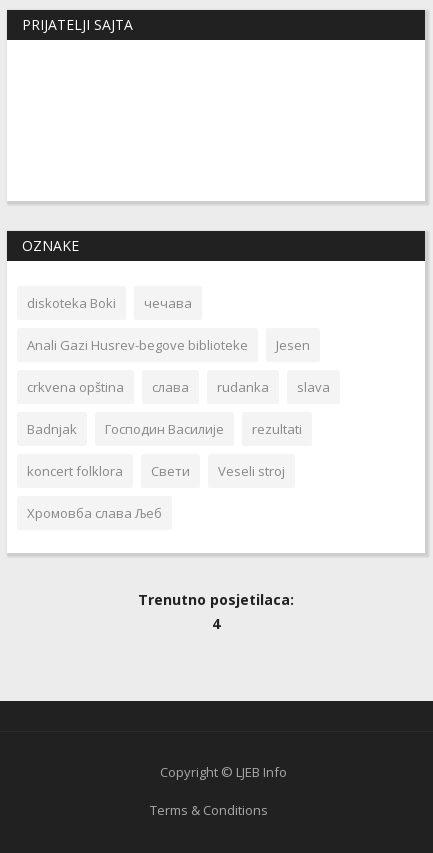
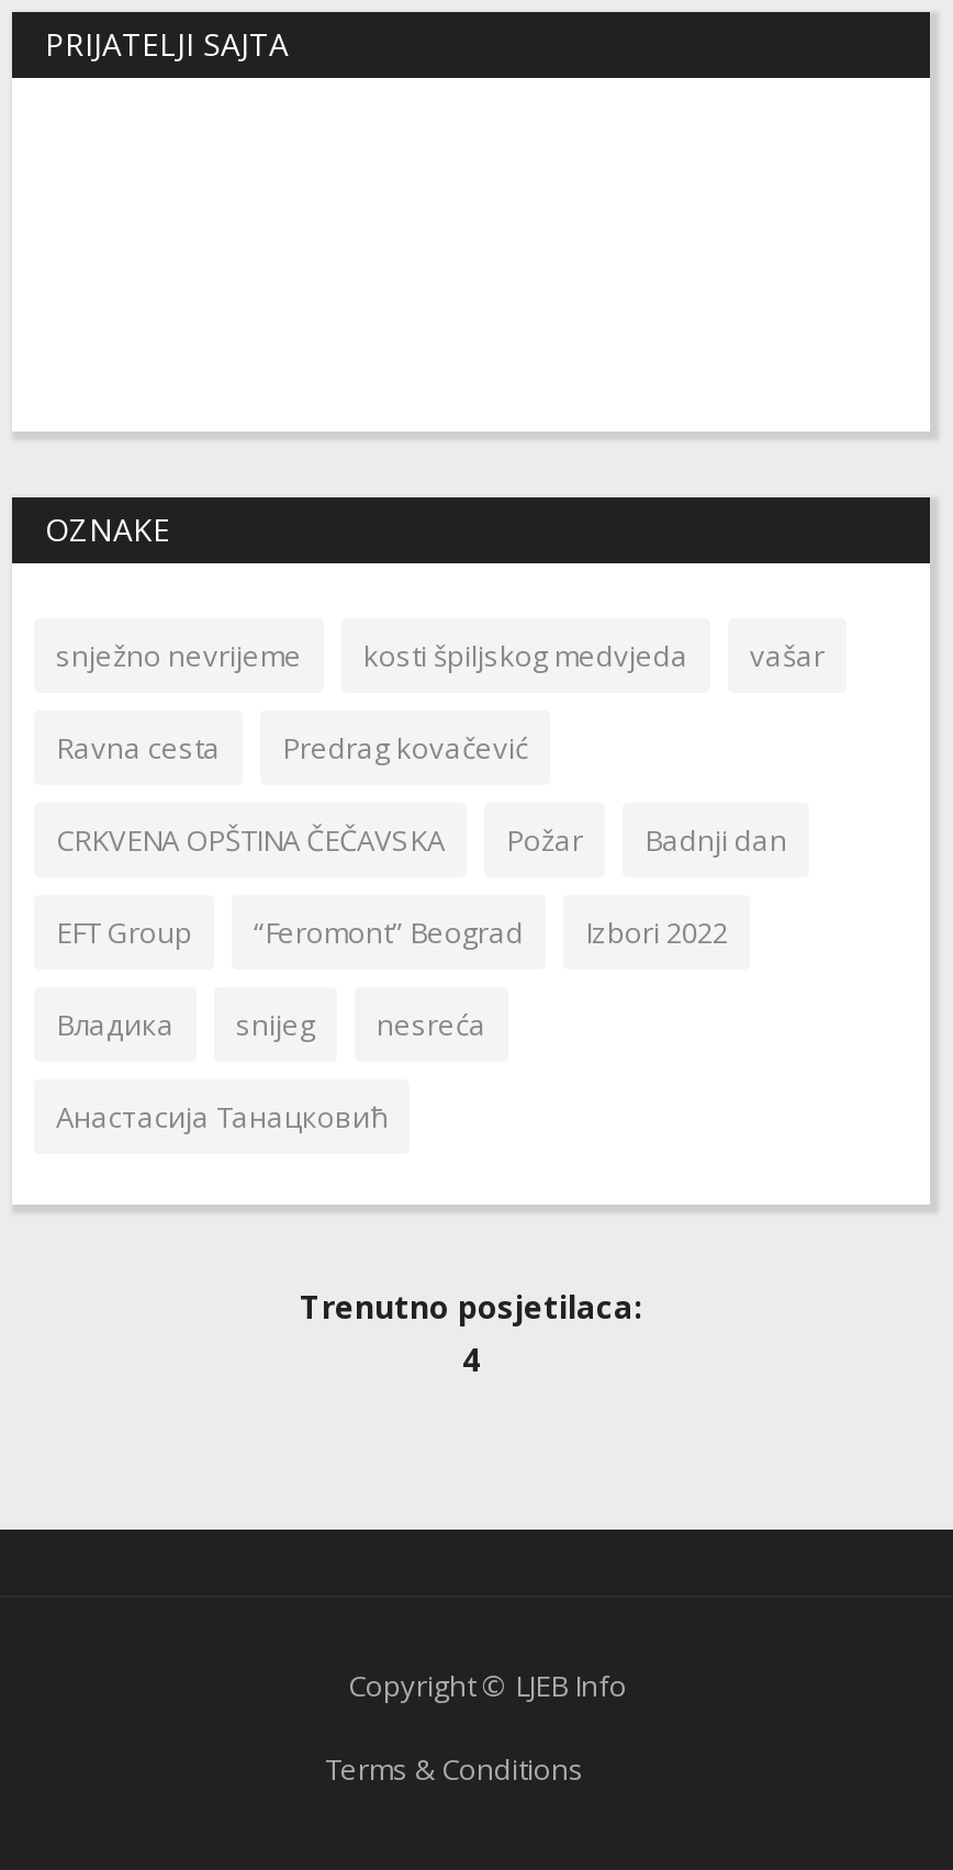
- diskoteka Boki
- чечава
+ snježno nevrijeme
+ kosti špiljskog medvjeda
+ vašar

- Anali Gazi Husrev-begove biblioteke
- Jesen
+ Ravna cesta
+ Predrag kovačević

- crkvena opština
- слава
- rudanka
- slava
+ CRKVENA OPŠTINA ČEČAVSKA
+ Požar
+ Badnji dan

- Badnjak
- Господин Василије
- rezultati
+ EFT Group
+ “Feromont” Beograd
+ Izbori 2022

- koncert folklora
- Свети
- Veseli stroj
+ Владика
+ snijeg
+ nesreća

- Хромовба слава Љеб
+ Анастасијa Танацковић
